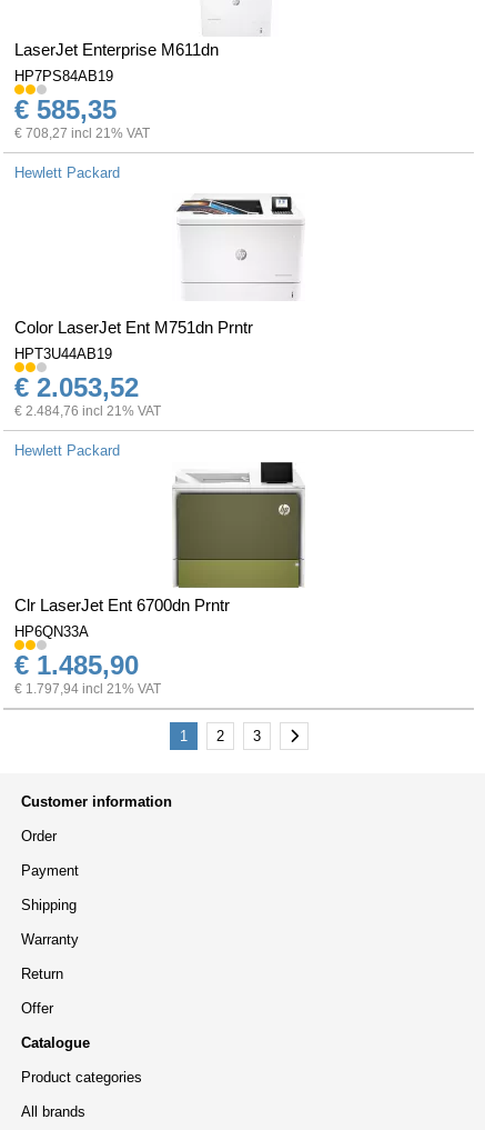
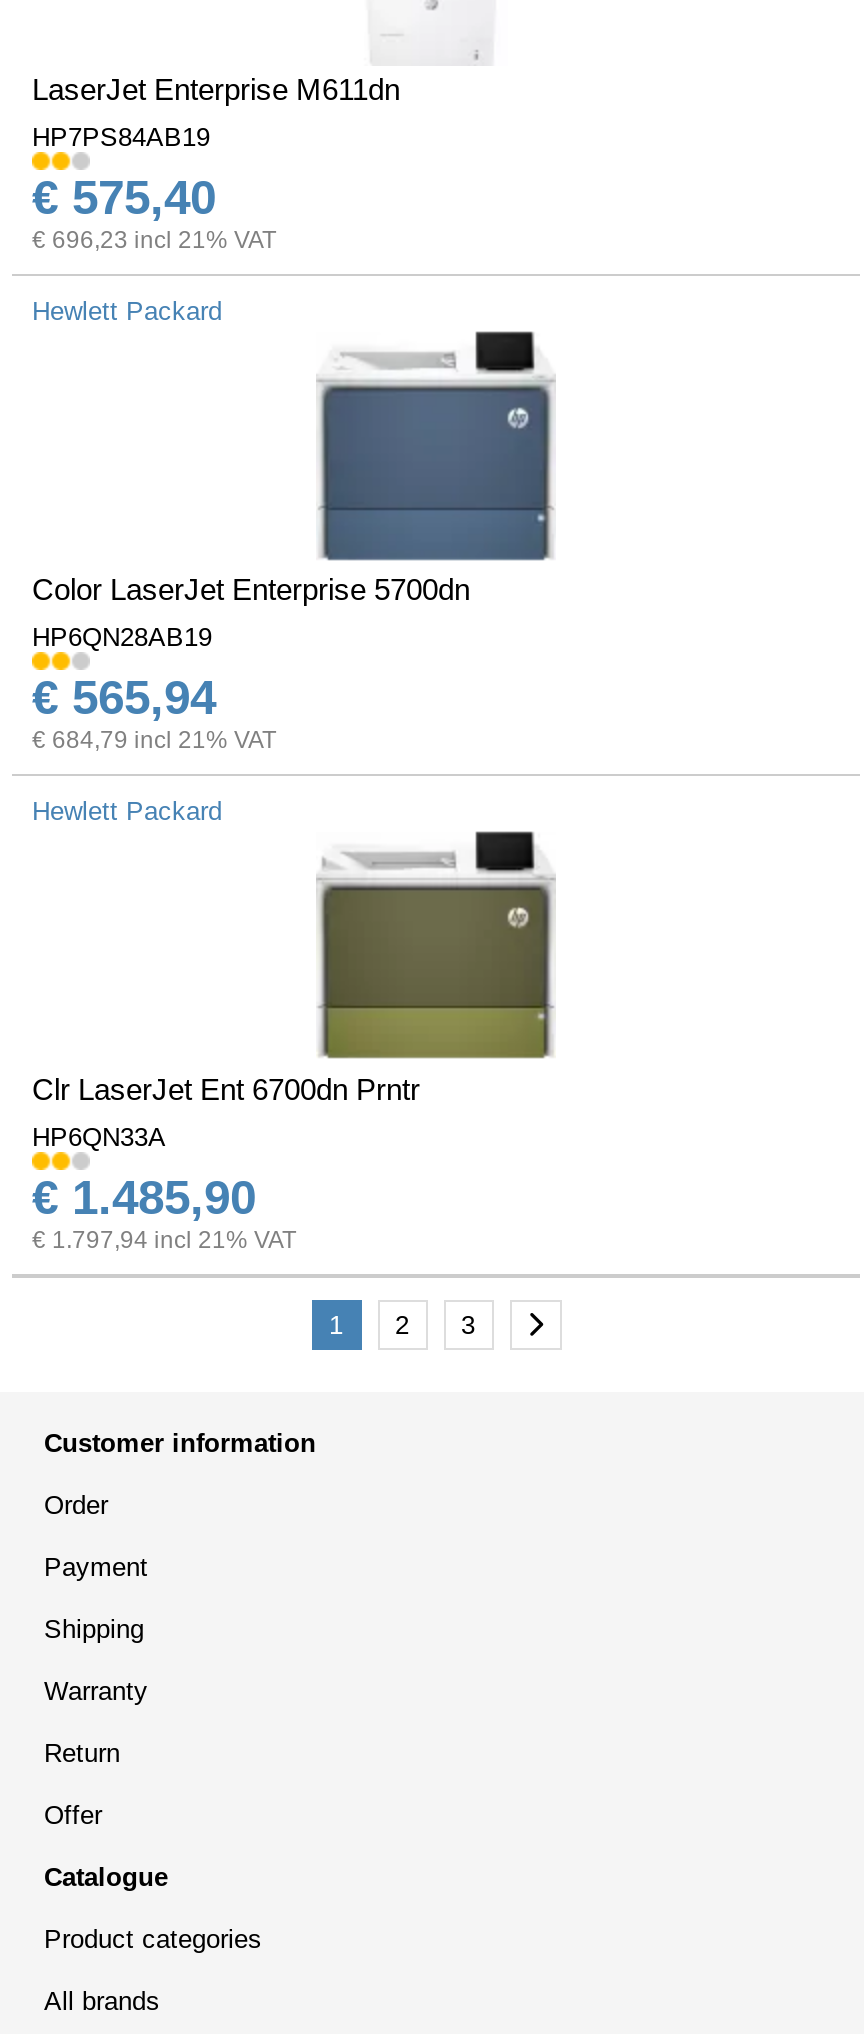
- € 585,35
+ € 575,40

- € 708,27 incl 21% VAT
+ € 696,23 incl 21% VAT

- [image]
- Color LaserJet Ent M751dn Prntr
+ [image]
+ Color LaserJet Enterprise 5700dn

- HPT3U44AB19
- € 2.053,52
- € 2.484,76 incl 21% VAT
+ HP6QN28AB19
+ € 565,94
+ € 684,79 incl 21% VAT
